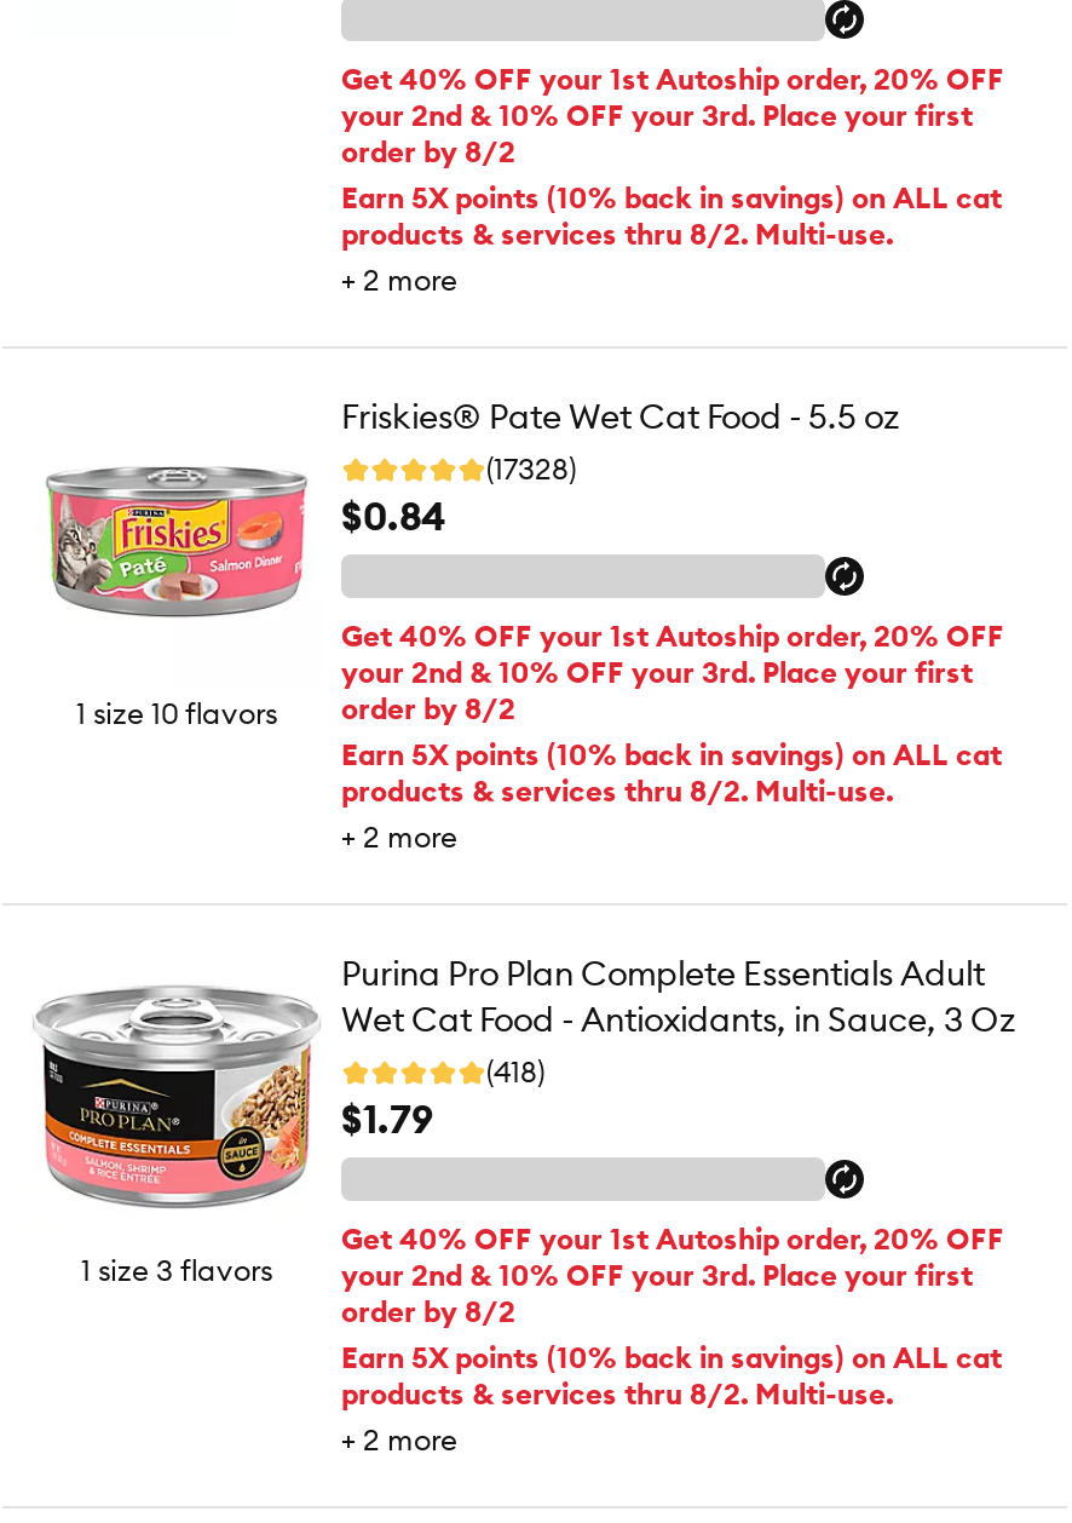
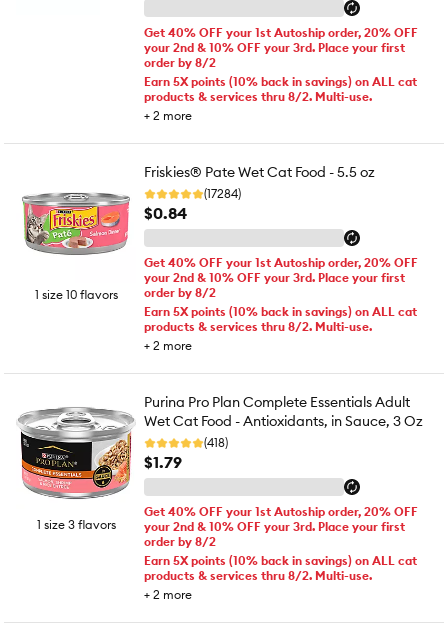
- (17328)
+ (17284)
